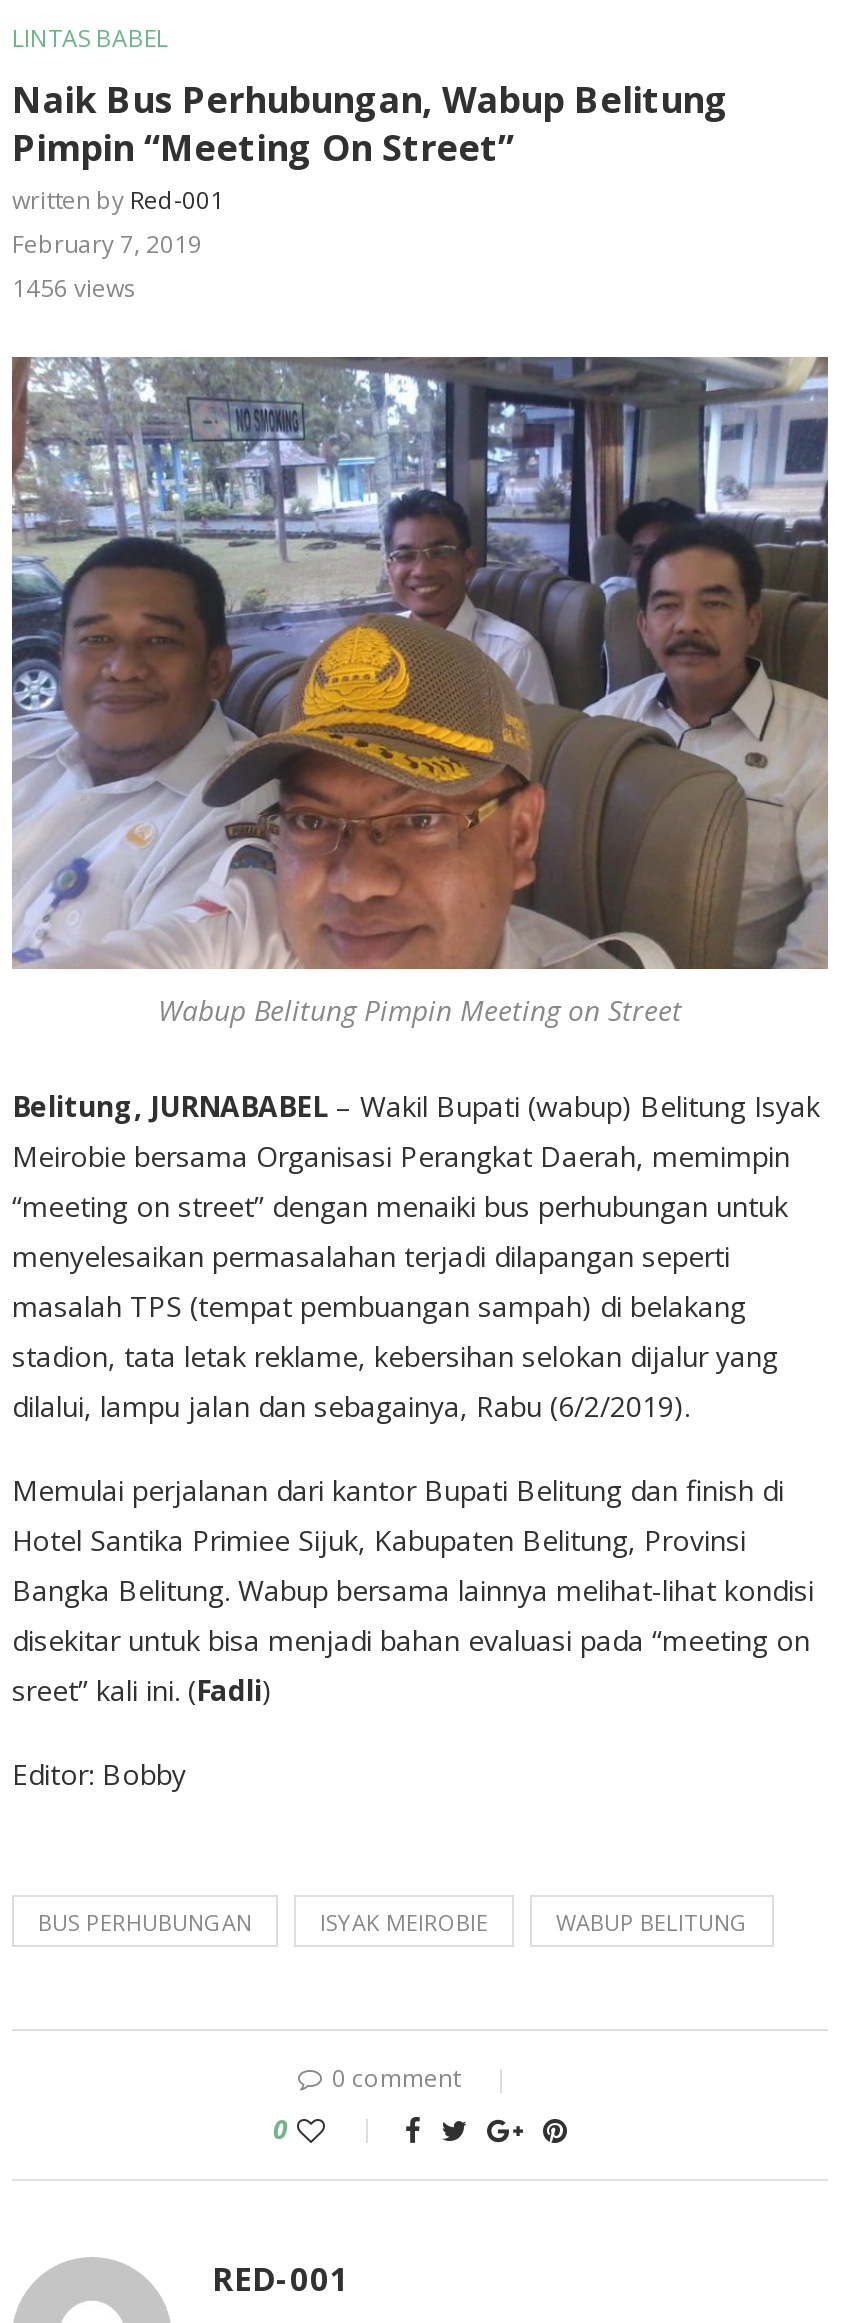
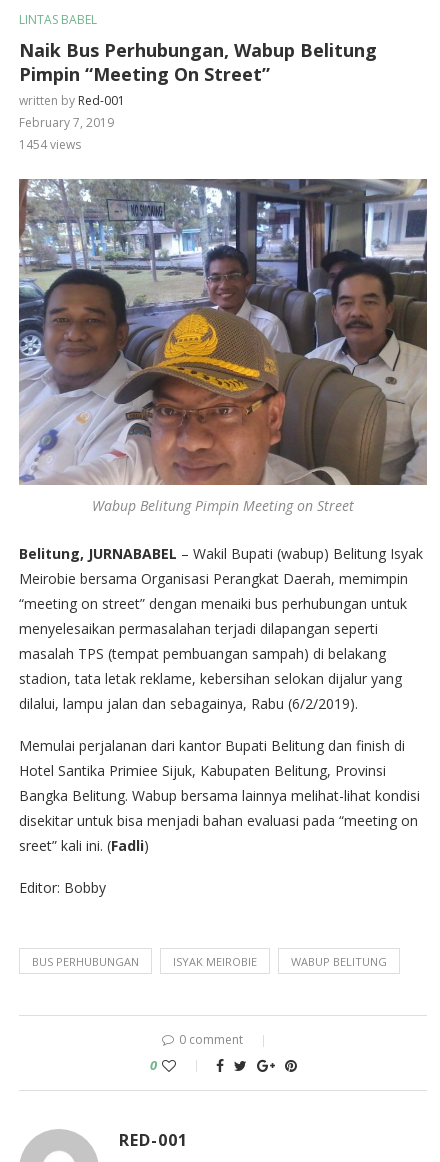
- 1456 views
+ 1454 views
